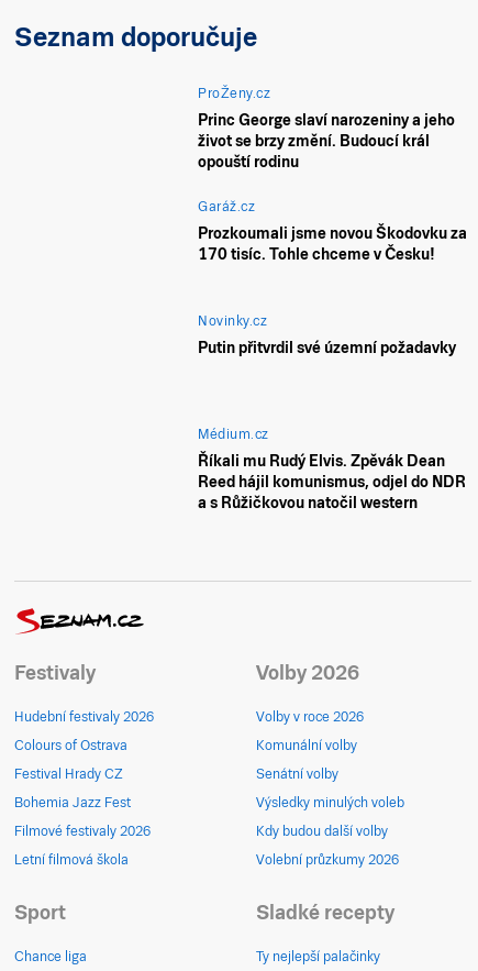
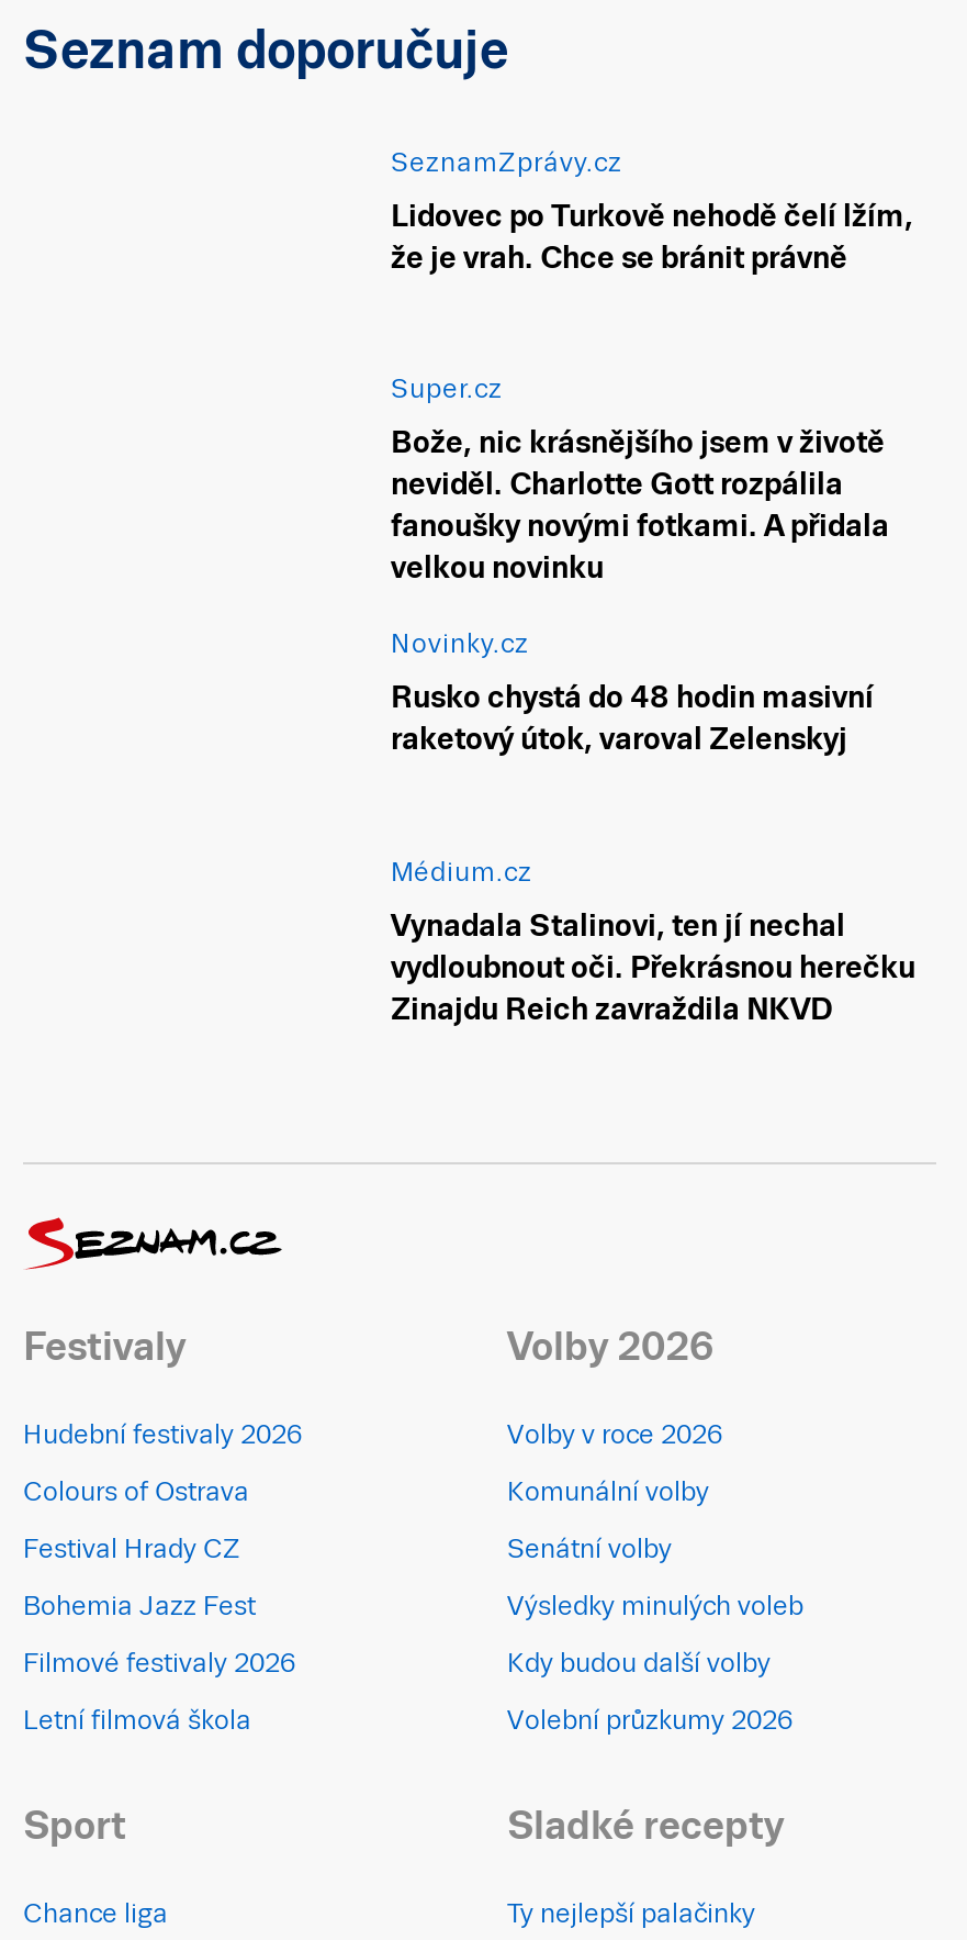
- ProŽeny.cz
+ SeznamZprávy.cz

- Princ George slaví narozeniny a jeho
- život se brzy změní. Budoucí král
- opouští rodinu
+ Lidovec po Turkově nehodě čelí lžím,
+ že je vrah. Chce se bránit právně

- Garáž.cz
+ Super.cz

- Prozkoumali jsme novou Škodovku za
- 170 tisíc. Tohle chceme v Česku!
+ Bože, nic krásnějšího jsem v životě
+ neviděl. Charlotte Gott rozpálila
+ fanoušky novými fotkami. A přidala
+ velkou novinku

- Putin přitvrdil své územní požadavky
+ Rusko chystá do 48 hodin masivní
+ raketový útok, varoval Zelenskyj

- Říkali mu Rudý Elvis. Zpěvák Dean
- Reed hájil komunismus, odjel do NDR
- a s Růžičkovou natočil western
+ Vynadala Stalinovi, ten jí nechal
+ vydloubnout oči. Překrásnou herečku
+ Zinajdu Reich zavraždila NKVD
